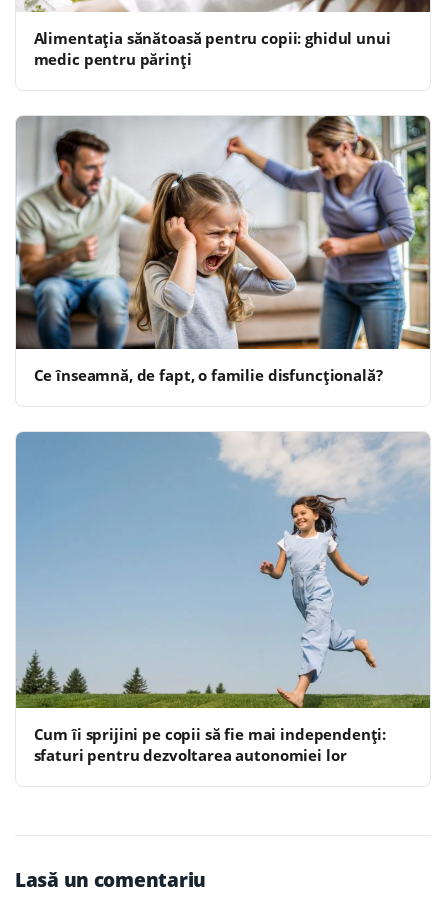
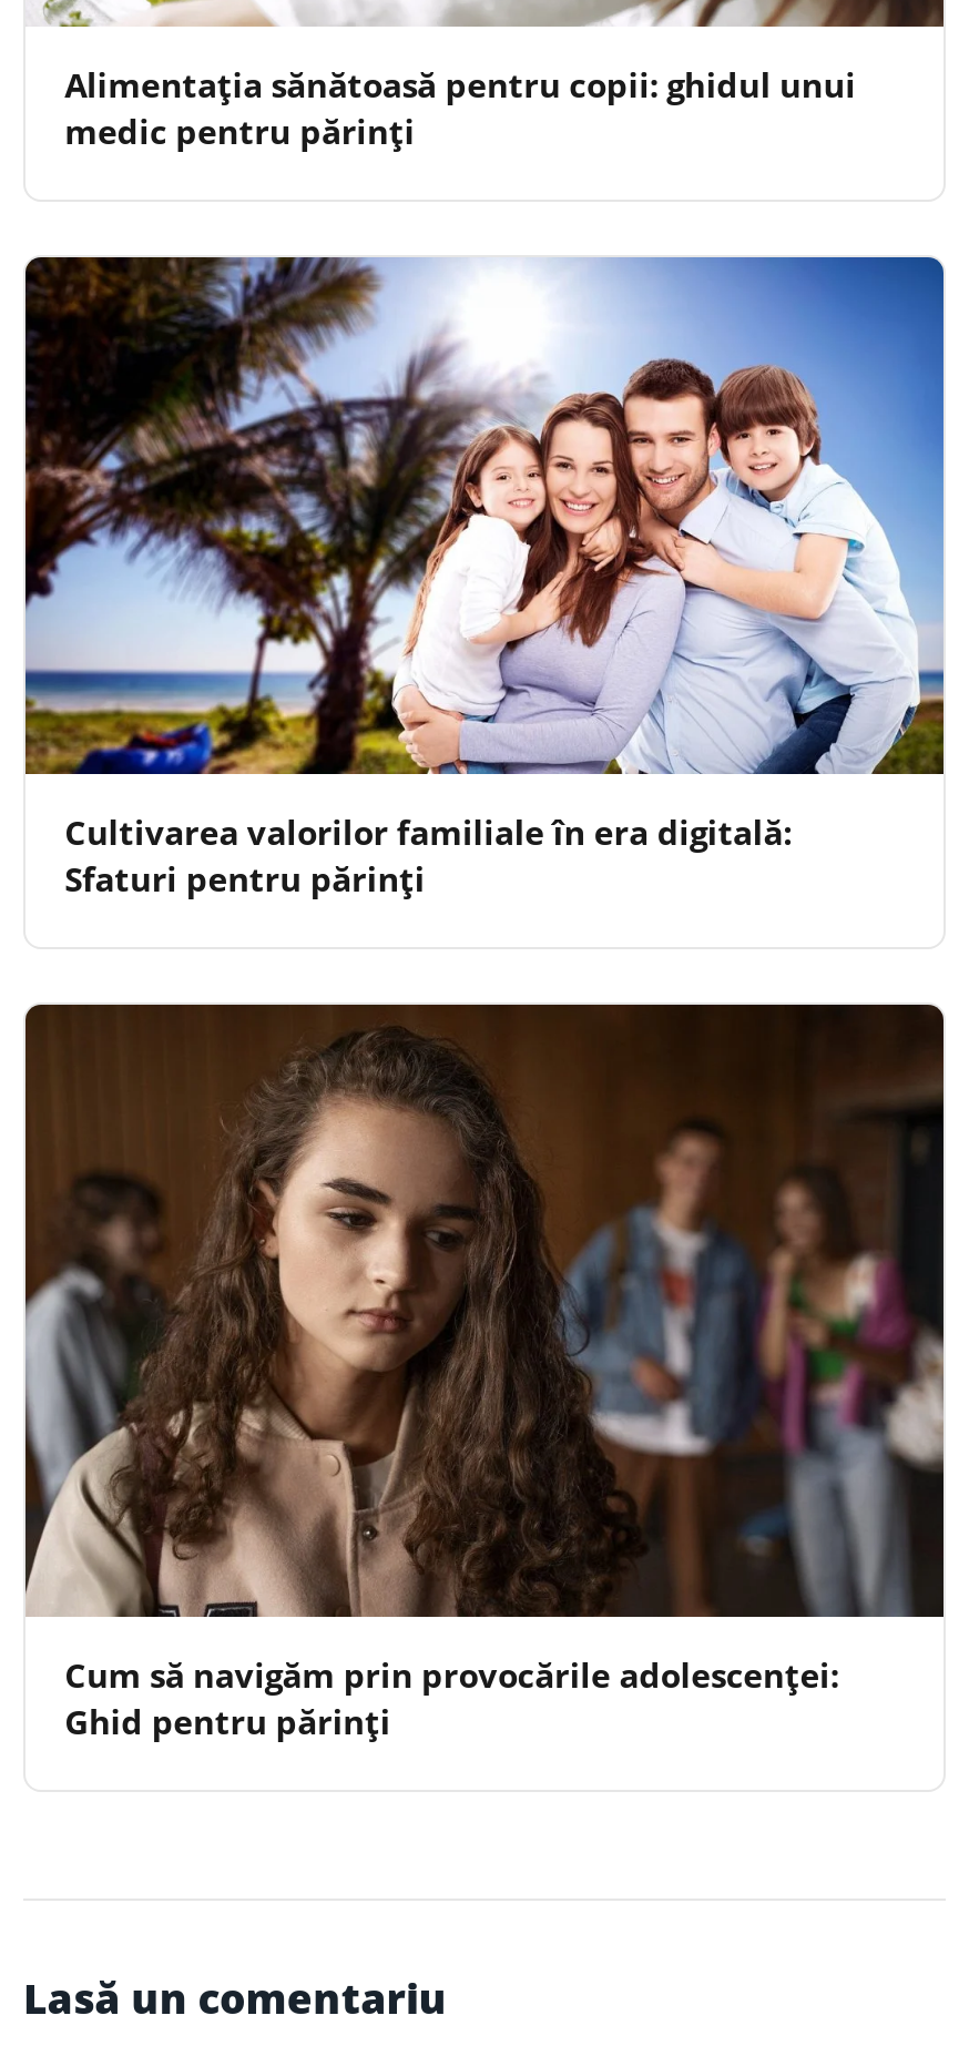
- [image]
- Ce înseamnă, de fapt, o familie disfuncțională?
+ [image]
+ Cultivarea valorilor familiale în era digitală:
+ Sfaturi pentru părinți

- [image]
- Cum îi sprijini pe copii să fie mai independenți:
- sfaturi pentru dezvoltarea autonomiei lor
+ [image]
+ Cum să navigăm prin provocările adolescenței:
+ Ghid pentru părinți
